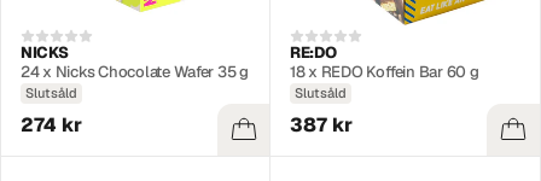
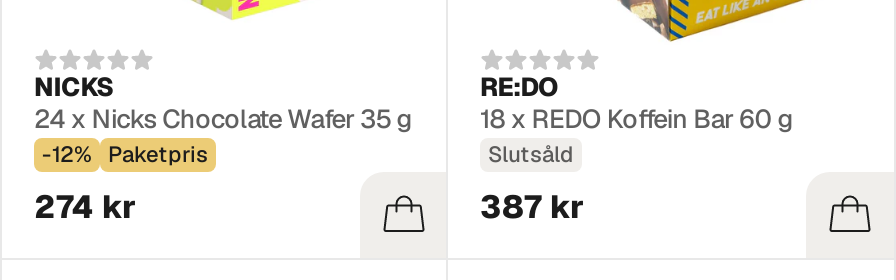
- Slutsåld
+ -12% Paketpris
